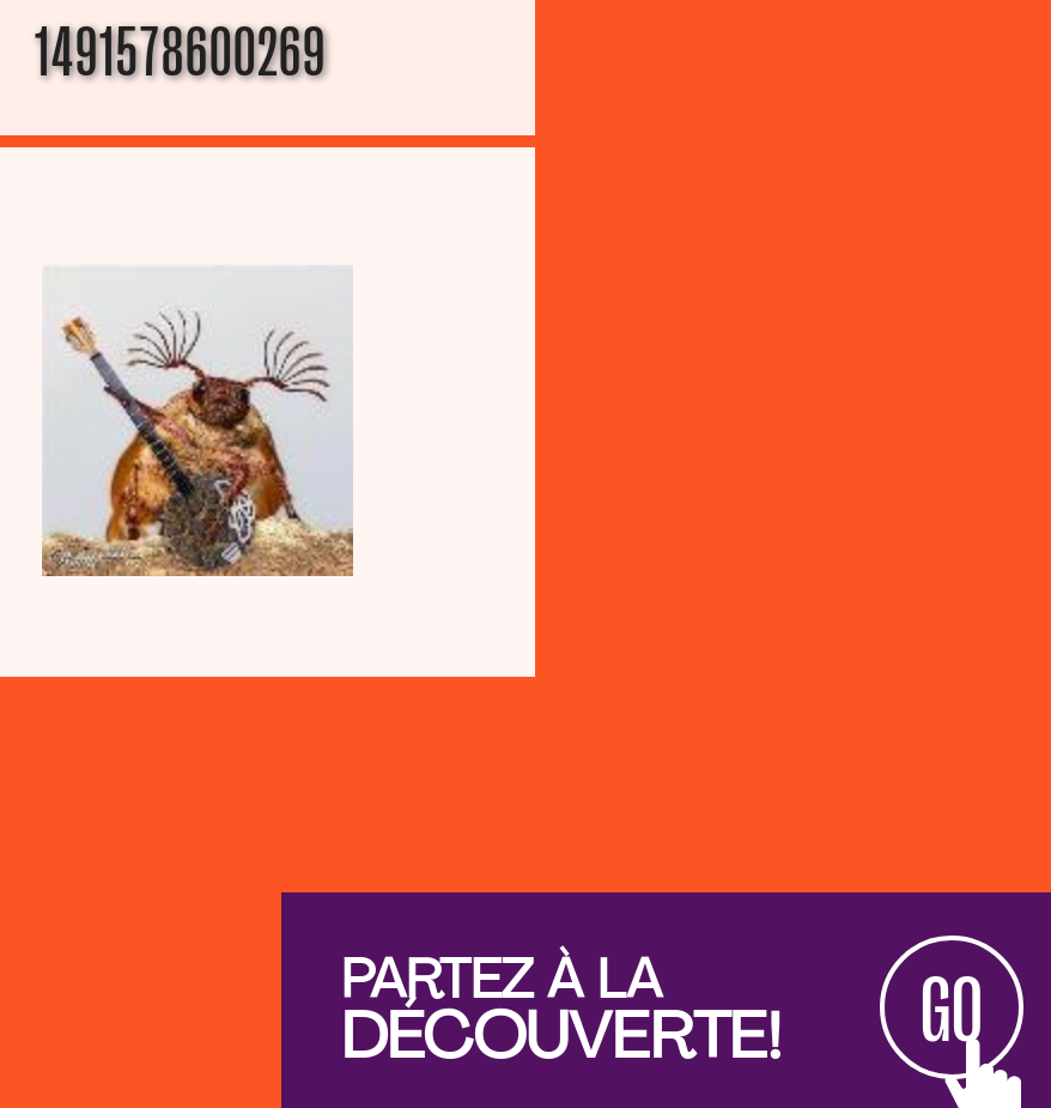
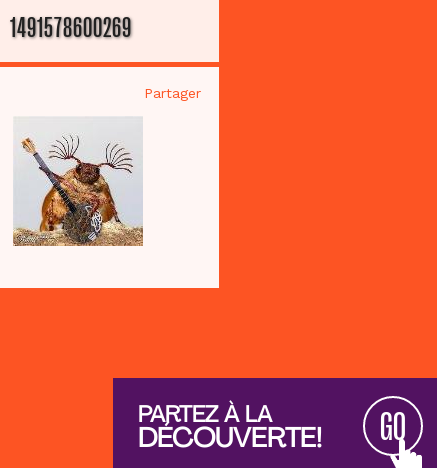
+ Partager
